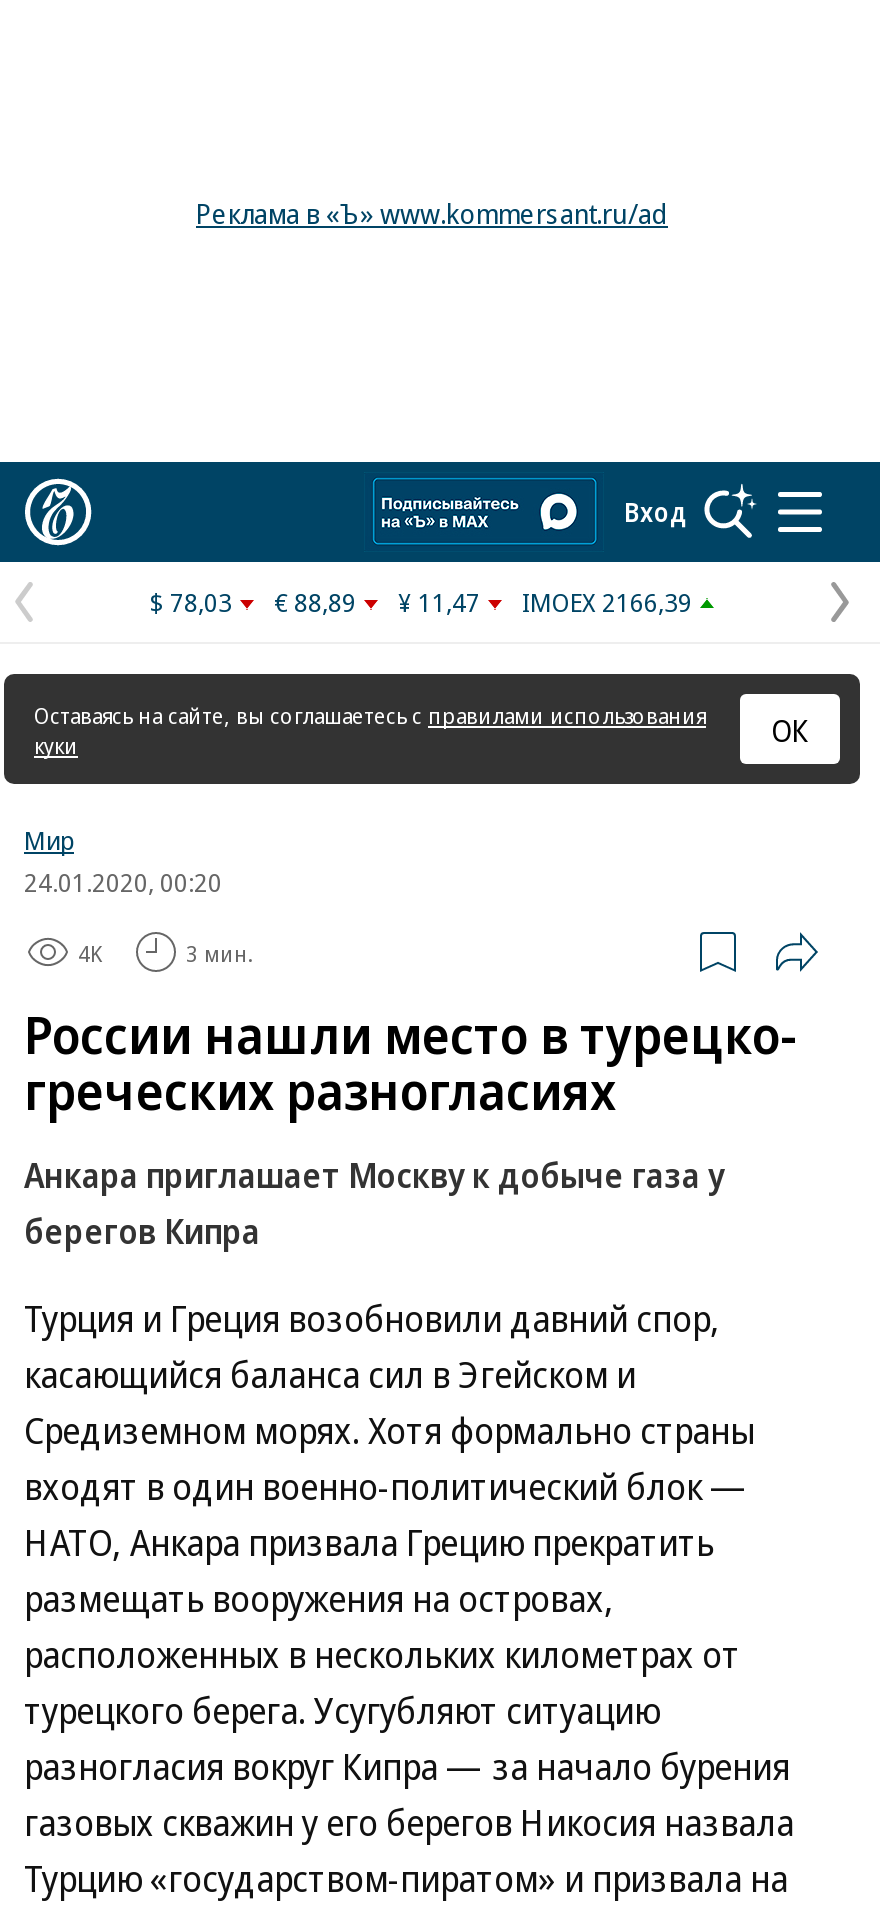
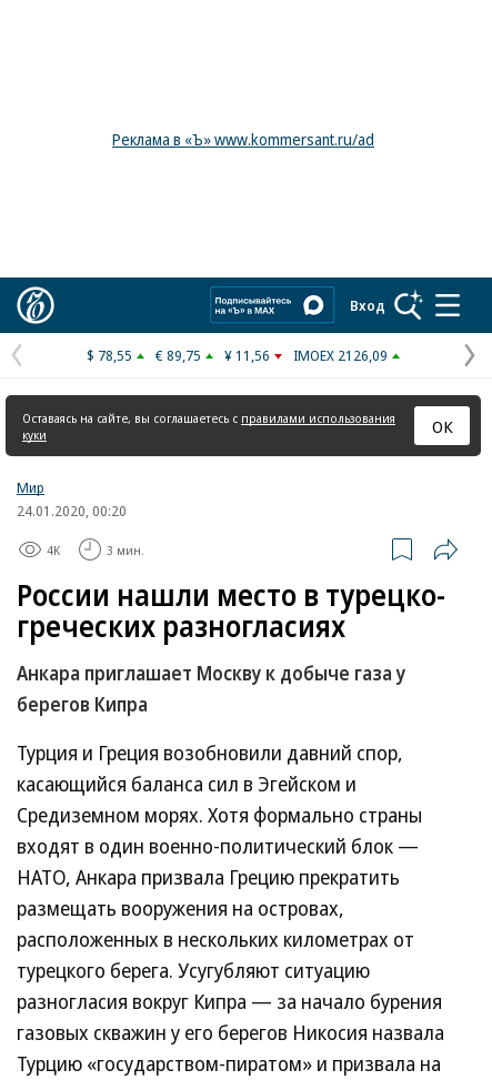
- $ 78,03
+ $ 78,55

- € 88,89
+ € 89,75

- ¥ 11,47
+ ¥ 11,56

- IMOEX 2166,39
+ IMOEX 2126,09
